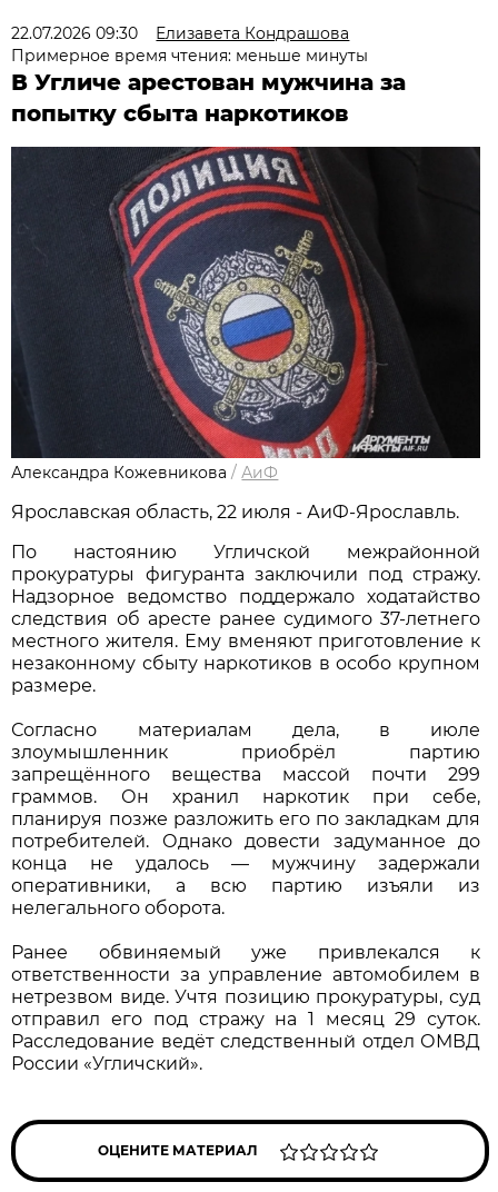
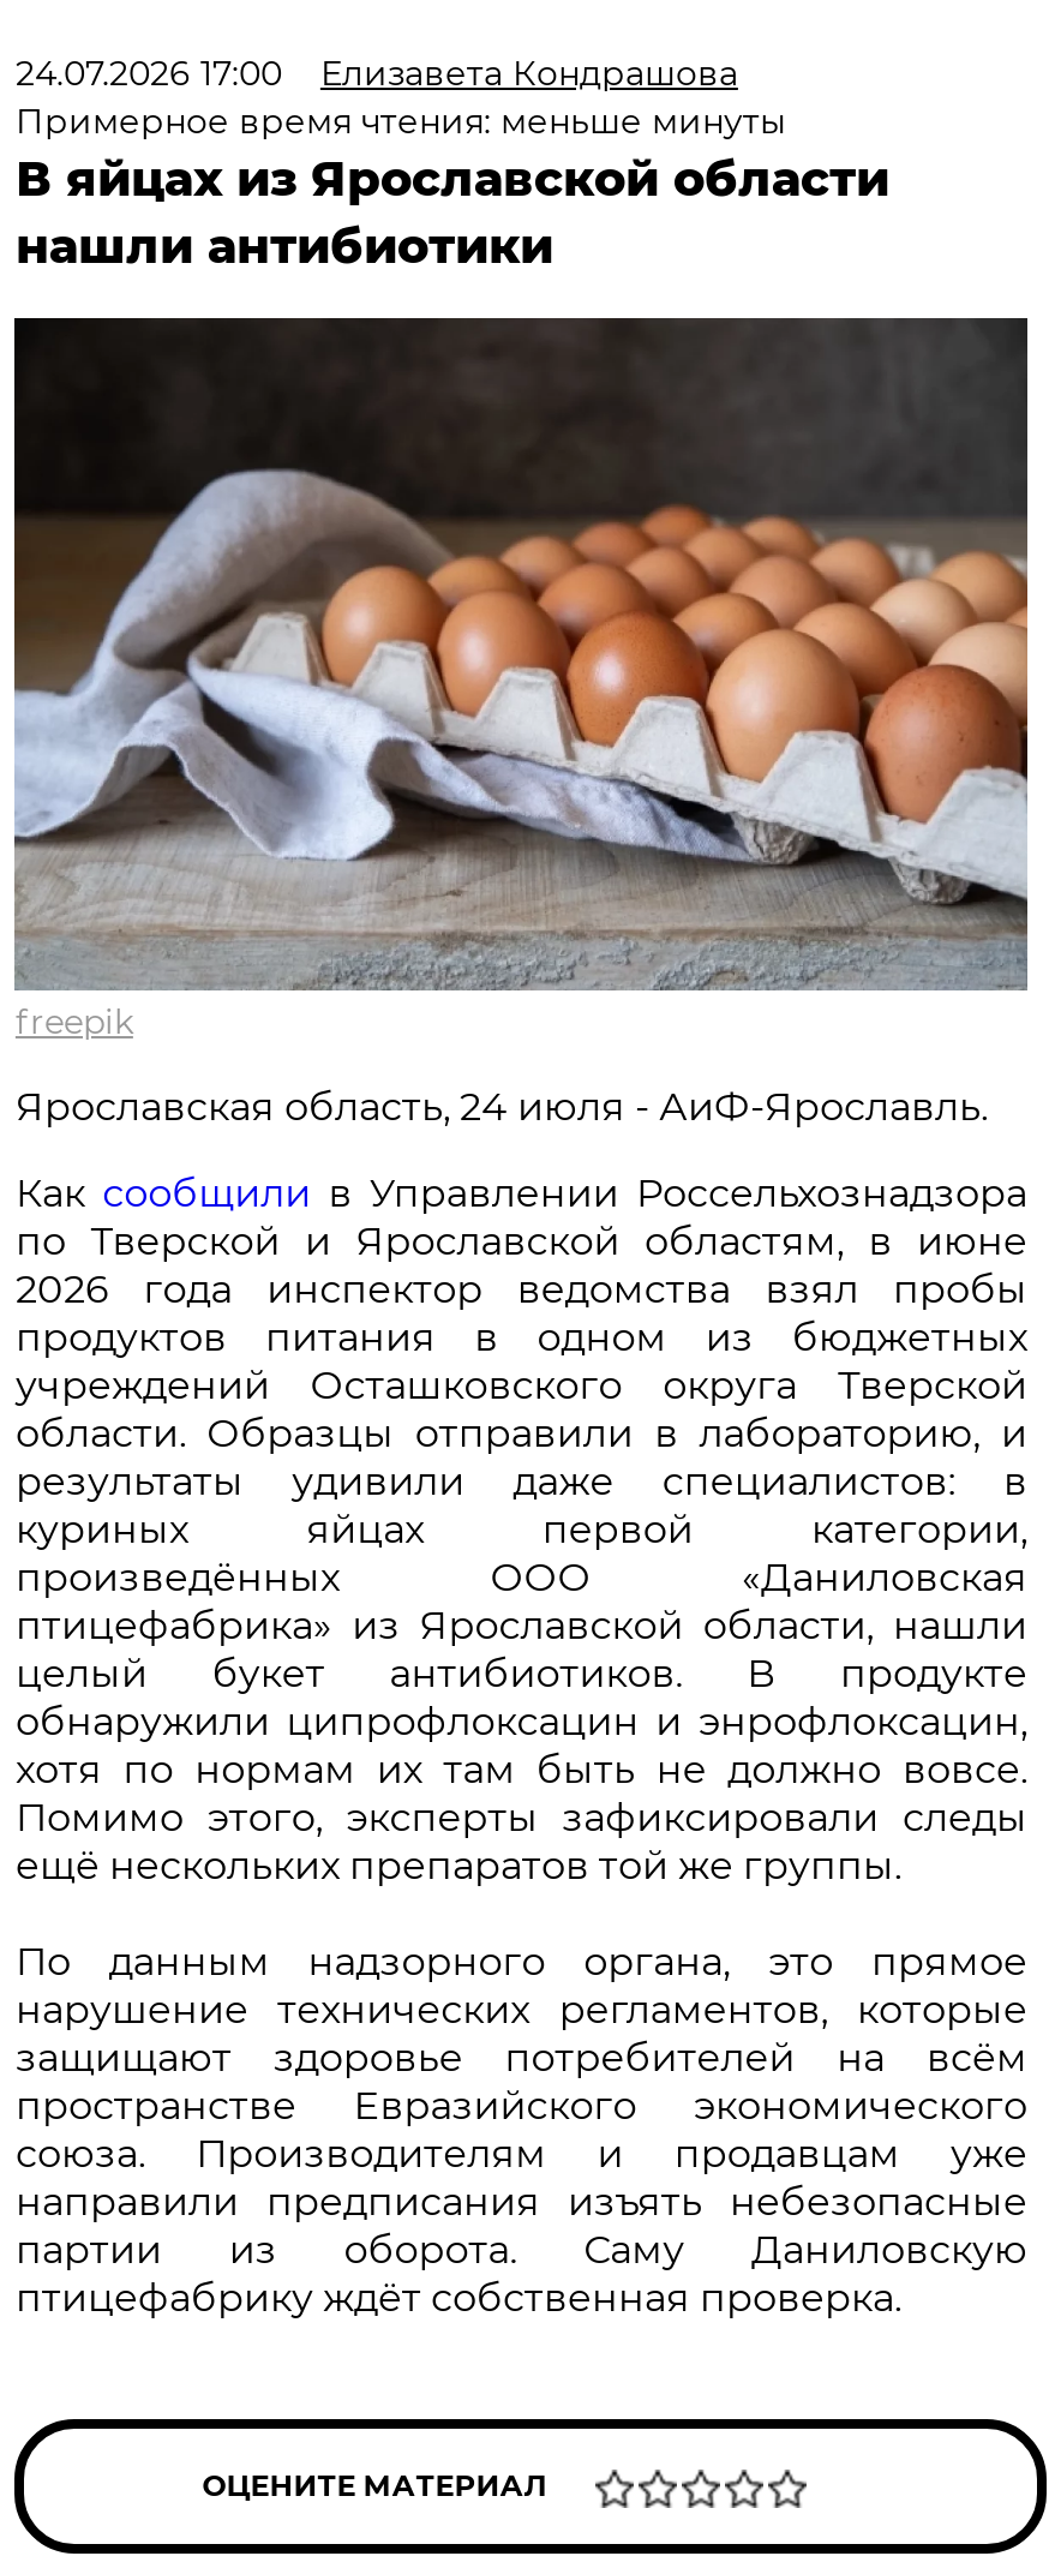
- 22.07.2026 09:30 Елизавета Кондрашова
+ 24.07.2026 17:00 Елизавета Кондрашова

- В Угличе арестован мужчина за
- попытку сбыта наркотиков
+ В яйцах из Ярославской области
+ нашли антибиотики

- [image]
- Александра Кожевникова / АиФ
- Ярославская область, 22 июля - АиФ-Ярославль.
- По настоянию Угличской межрайонной
- прокуратуры фигуранта заключили под стражу.
- Надзорное ведомство поддержало ходатайство
- следствия об аресте ранее судимого 37-летнего
- местного жителя. Ему вменяют приготовление к
- незаконному сбыту наркотиков в особо крупном
- размере.
- Согласно материалам дела, в июле
- злоумышленник приобрёл партию
- запрещённого вещества массой почти 299
- граммов. Он хранил наркотик при себе,
- планируя позже разложить его по закладкам для
- потребителей. Однако довести задуманное до
- конца не удалось — мужчину задержали
- оперативники, а всю партию изъяли из
- нелегального оборота.
- Ранее обвиняемый уже привлекался к
- ответственности за управление автомобилем в
- нетрезвом виде. Учтя позицию прокуратуры, суд
- отправил его под стражу на 1 месяц 29 суток.
- Расследование ведёт следственный отдел ОМВД
- России «Угличский».
+ [image]
+ freepik
+ Ярославская область, 24 июля - АиФ-Ярославль.
+ Как сообщили в Управлении Россельхознадзора
+ по Тверской и Ярославской областям, в июне
+ 2026 года инспектор ведомства взял пробы
+ продуктов питания в одном из бюджетных
+ учреждений Осташковского округа Тверской
+ области. Образцы отправили в лабораторию, и
+ результаты удивили даже специалистов: в
+ куриных яйцах первой категории,
+ произведённых ООО «Даниловская
+ птицефабрика» из Ярославской области, нашли
+ целый букет антибиотиков. В продукте
+ обнаружили ципрофлоксацин и энрофлоксацин,
+ хотя по нормам их там быть не должно вовсе.
+ Помимо этого, эксперты зафиксировали следы
+ ещё нескольких препаратов той же группы.
+ По данным надзорного органа, это прямое
+ нарушение технических регламентов, которые
+ защищают здоровье потребителей на всём
+ пространстве Евразийского экономического
+ союза. Производителям и продавцам уже
+ направили предписания изъять небезопасные
+ партии из оборота. Саму Даниловскую
+ птицефабрику ждёт собственная проверка.
